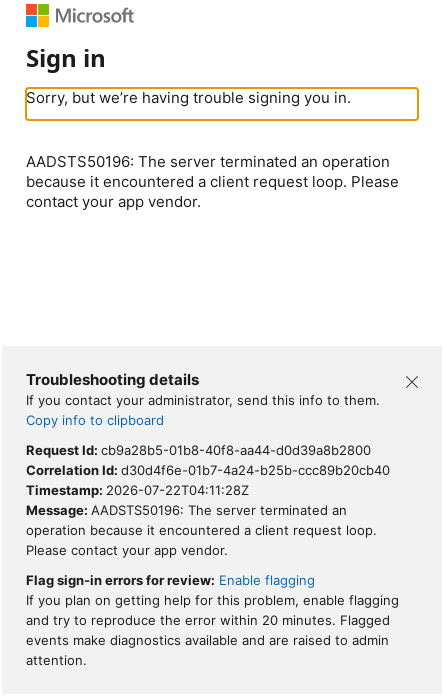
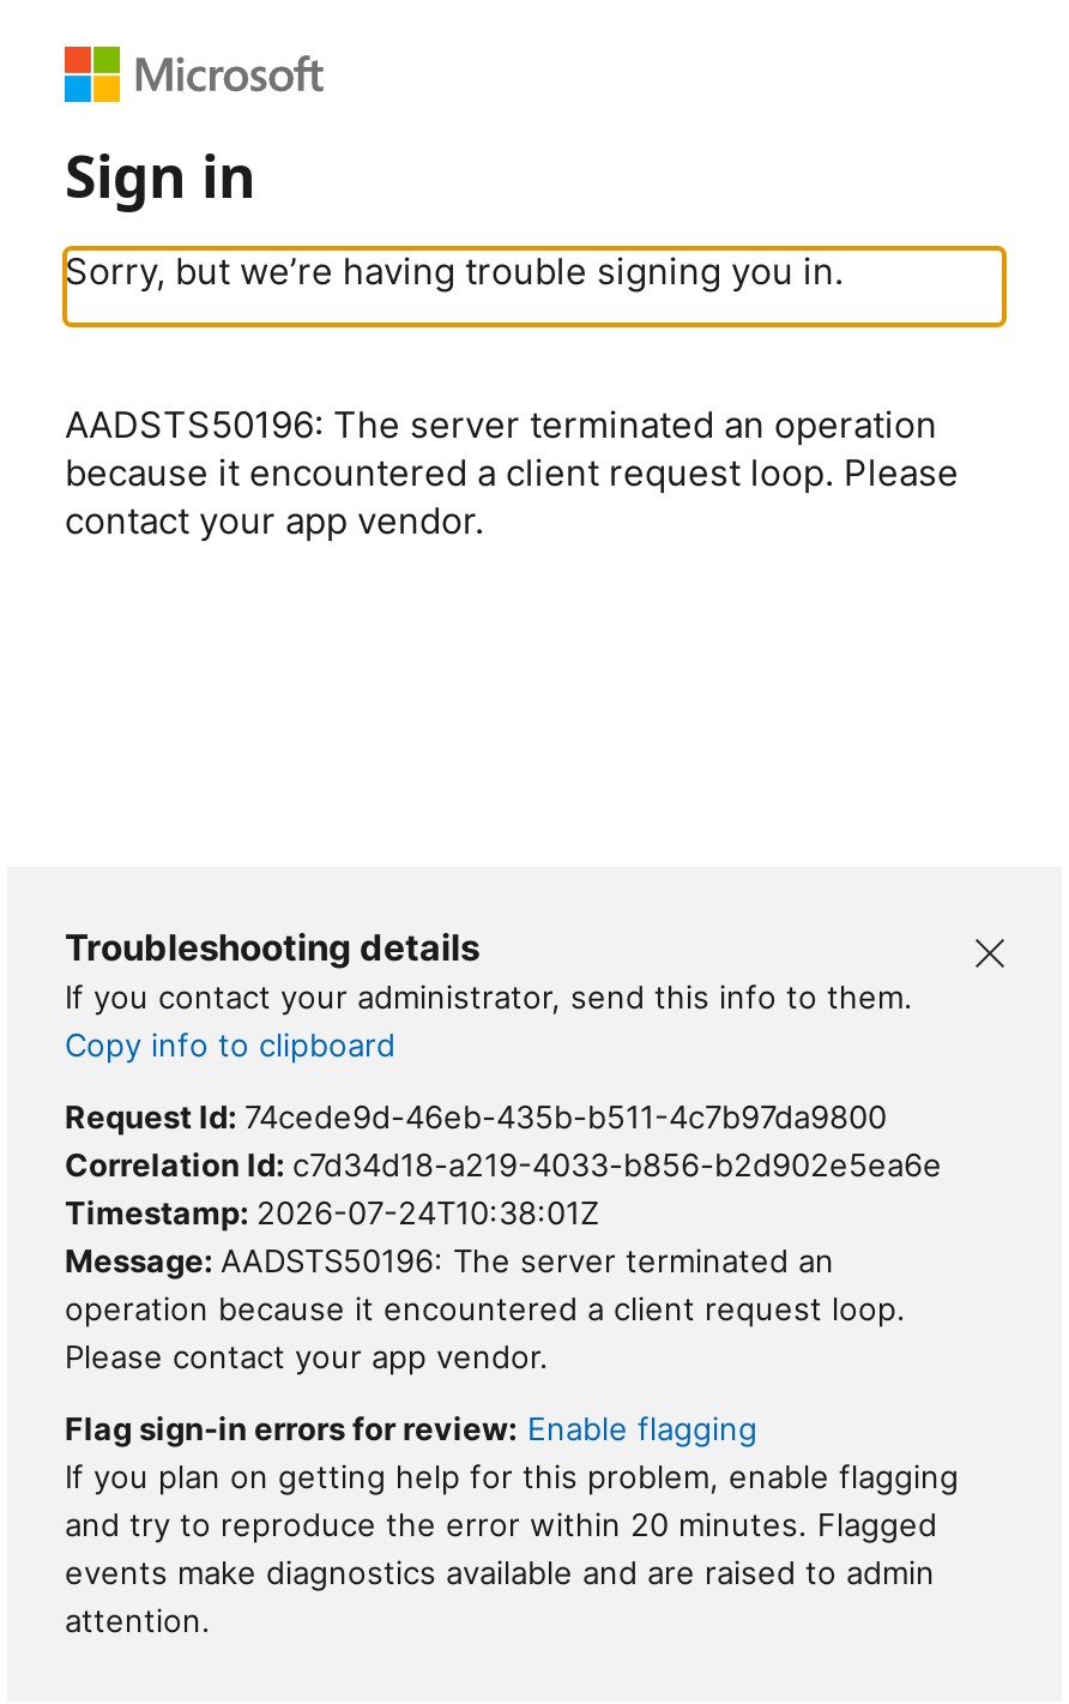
- Request Id: cb9a28b5-01b8-40f8-aa44-d0d39a8b2800
+ Request Id: 74cede9d-46eb-435b-b511-4c7b97da9800

- Correlation Id: d30d4f6e-01b7-4a24-b25b-ccc89b20cb40
+ Correlation Id: c7d34d18-a219-4033-b856-b2d902e5ea6e

- Timestamp: 2026-07-22T04:11:28Z
+ Timestamp: 2026-07-24T10:38:01Z
